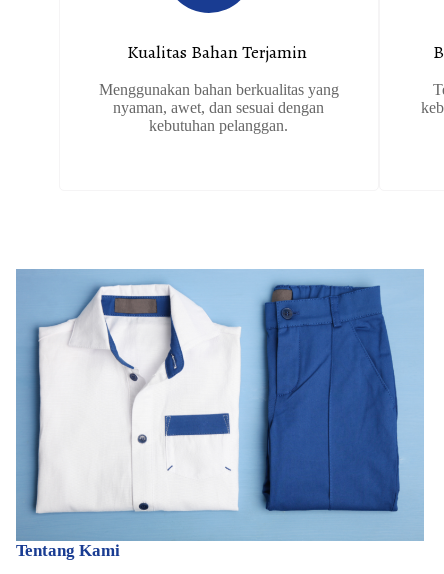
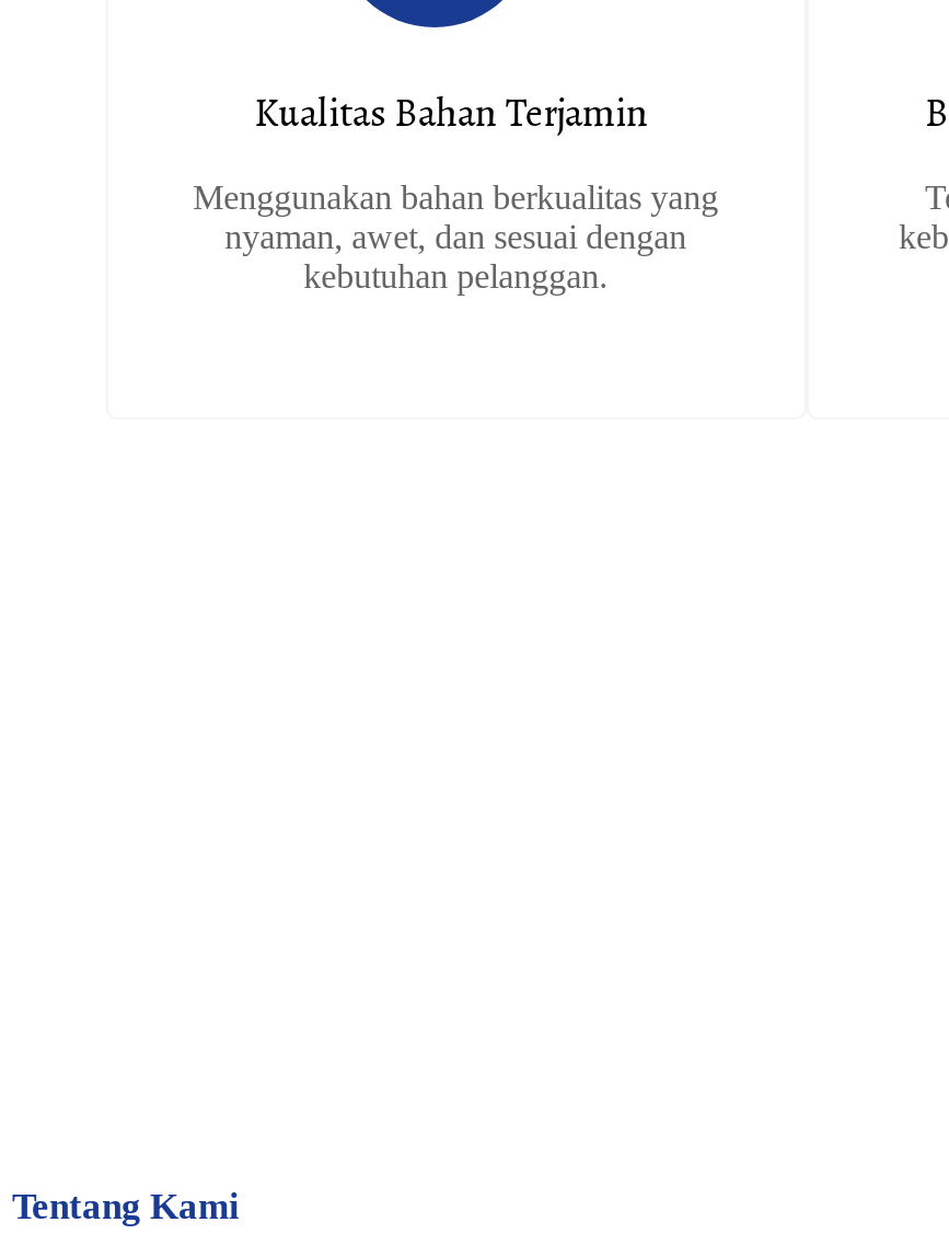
- [image]
